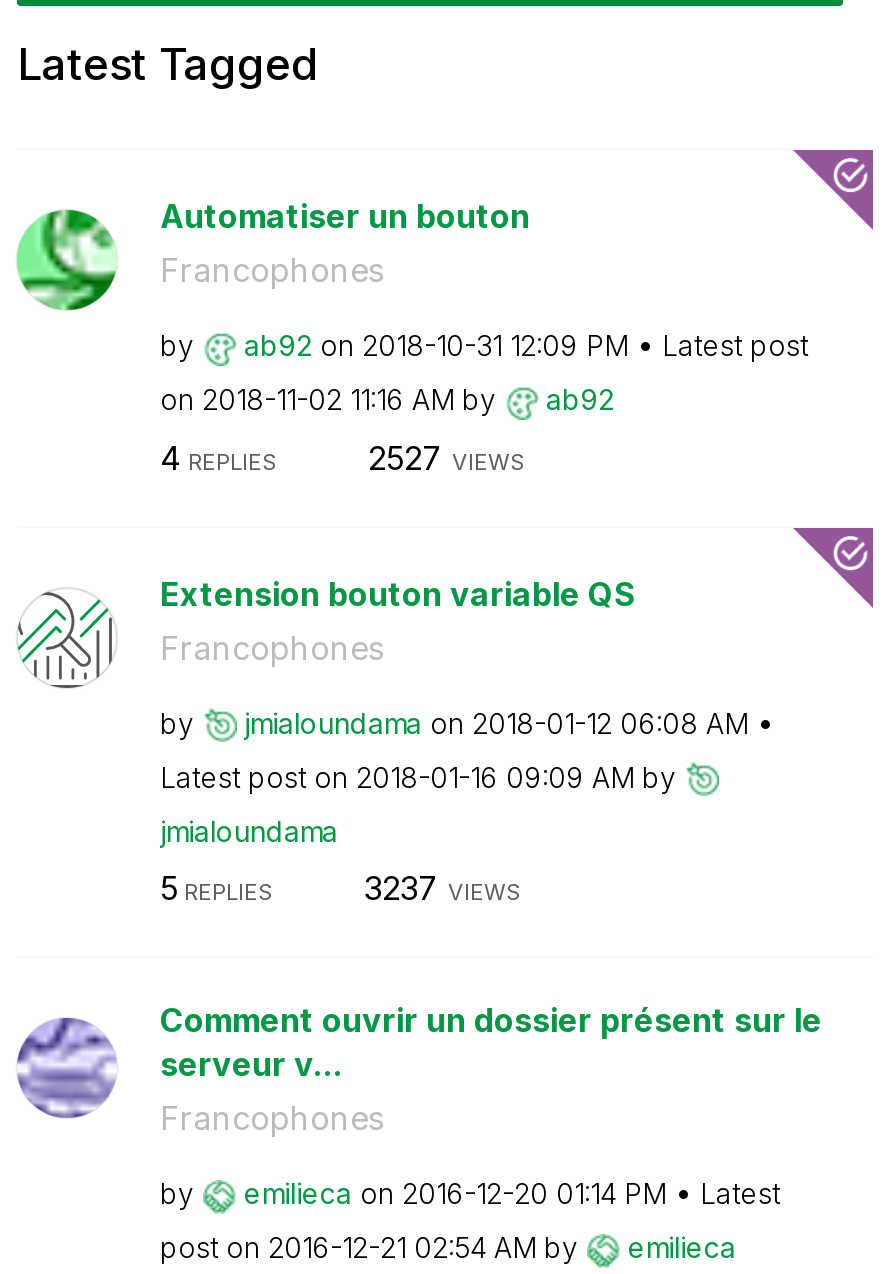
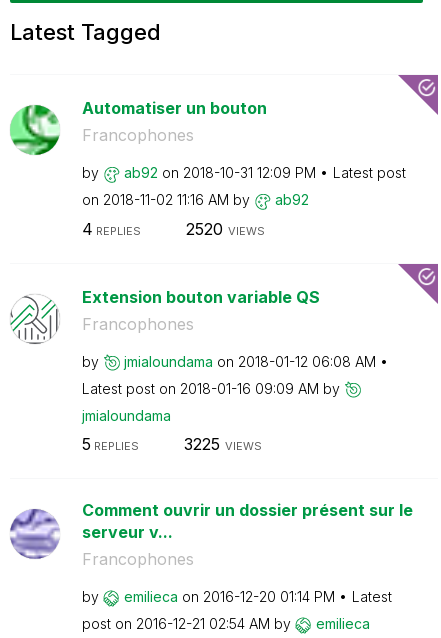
- 2527 VIEWS
+ 2520 VIEWS

- 3237 VIEWS
+ 3225 VIEWS
